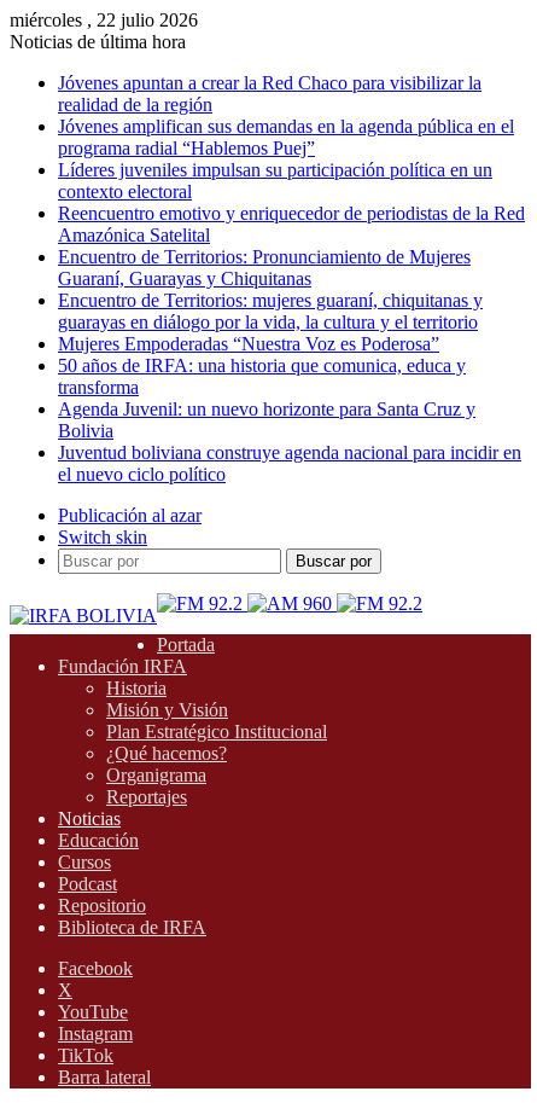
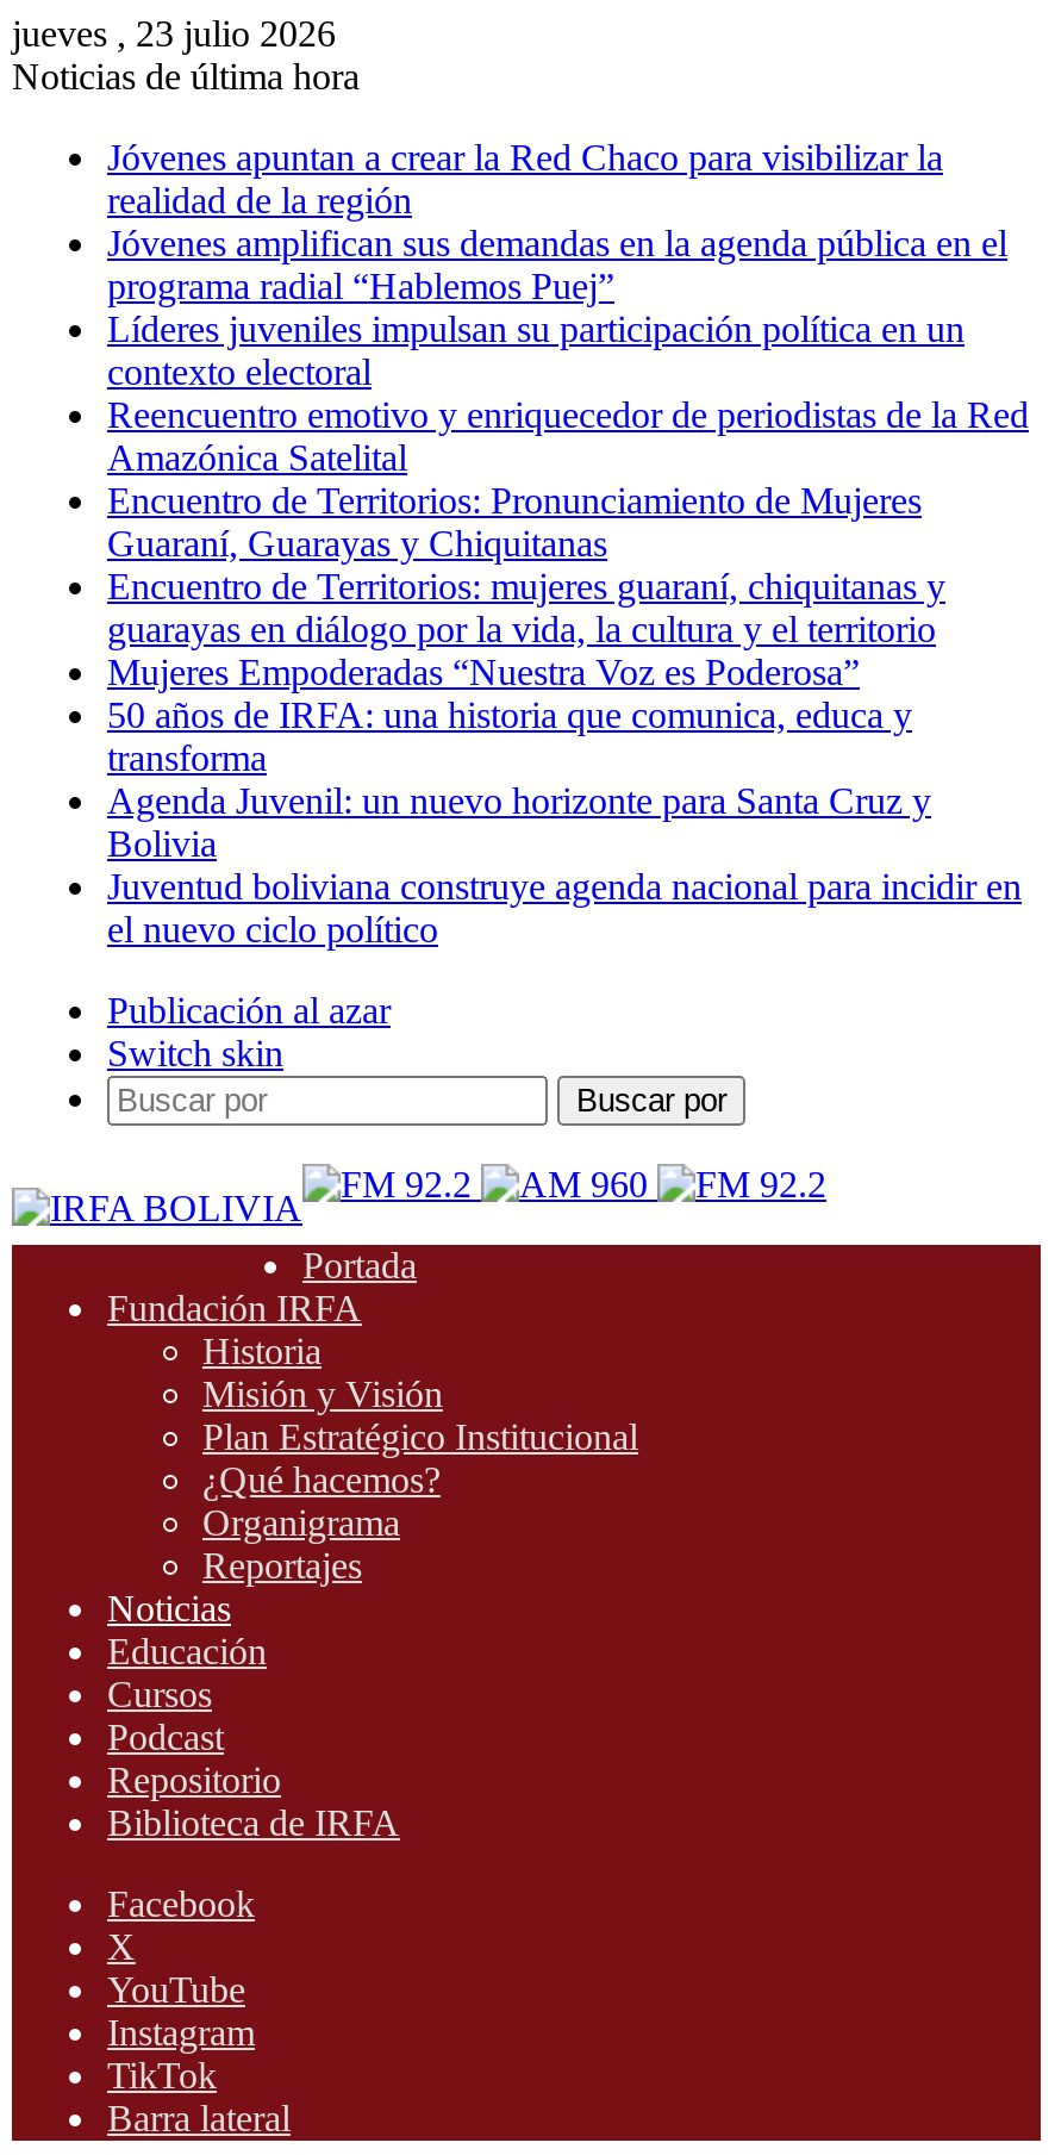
- miércoles , 22 julio 2026
+ jueves , 23 julio 2026
